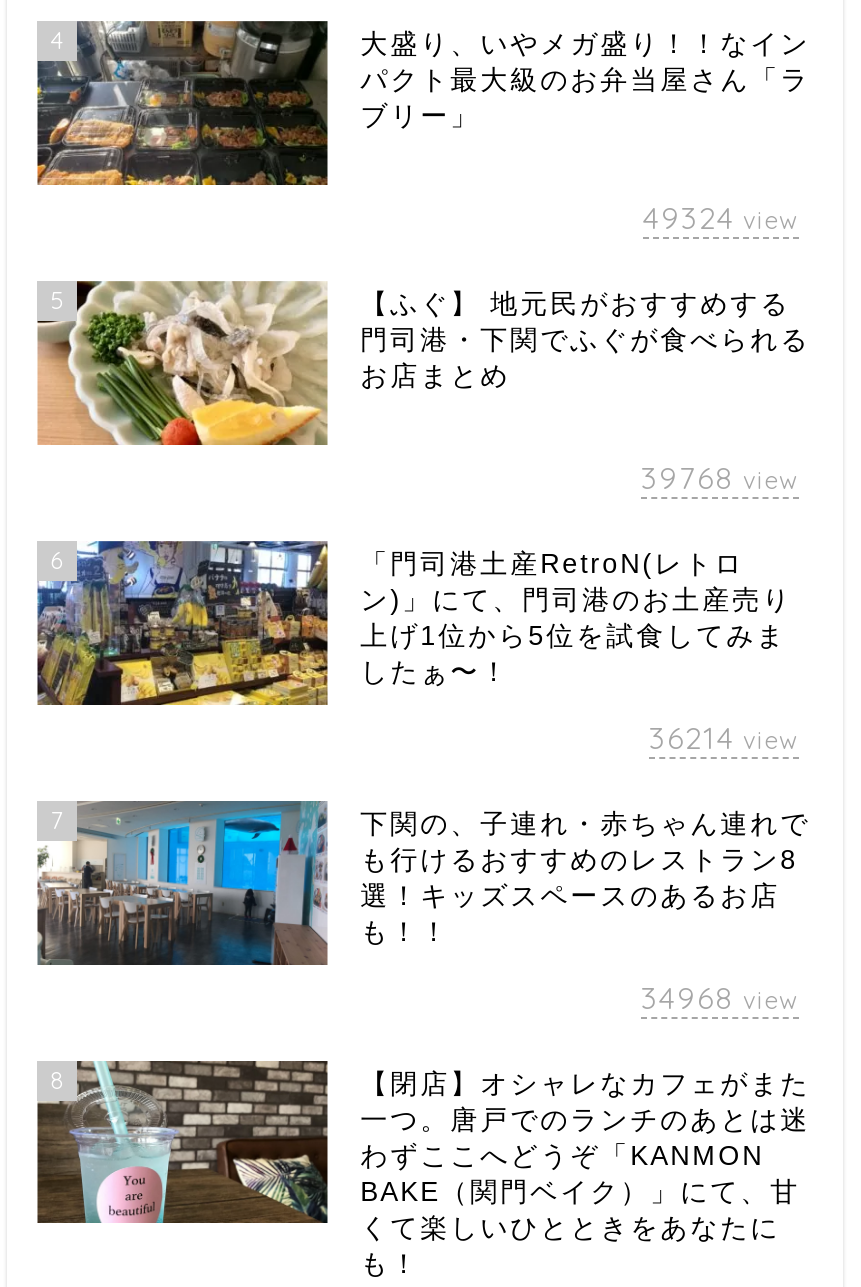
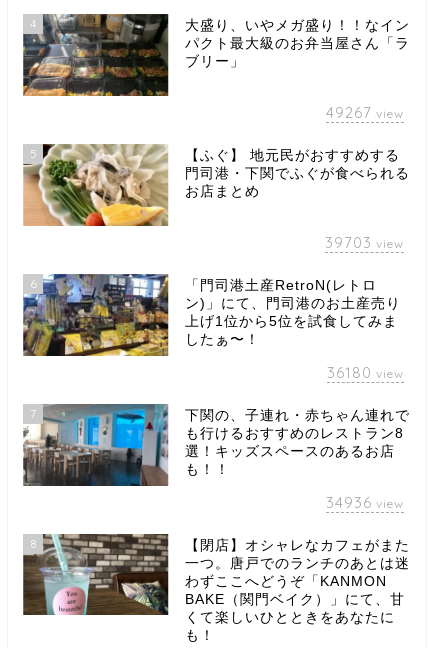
- 49324 view
+ 49267 view

- 39768 view
+ 39703 view

- 36214 view
+ 36180 view

- 34968 view
+ 34936 view
